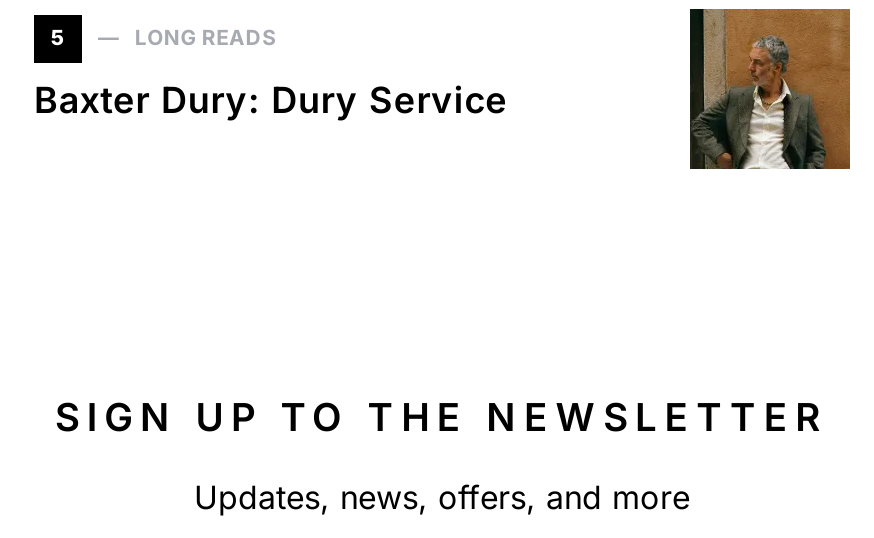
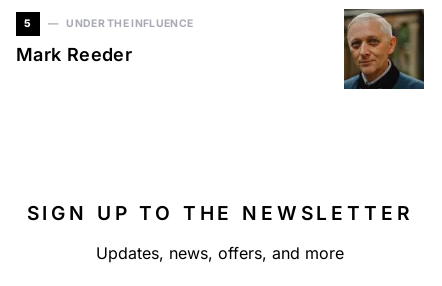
- [image]
+ [image]

- LONG READS
+ UNDER THE INFLUENCE

- Baxter Dury: Dury Service
+ Mark Reeder
